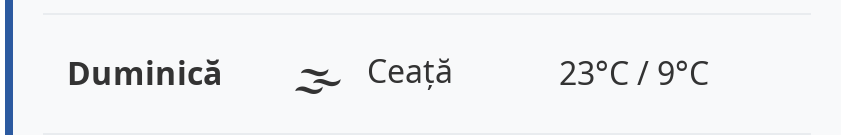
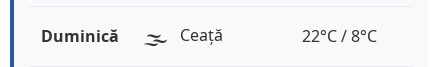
- 23°C / 9°C
+ 22°C / 8°C
